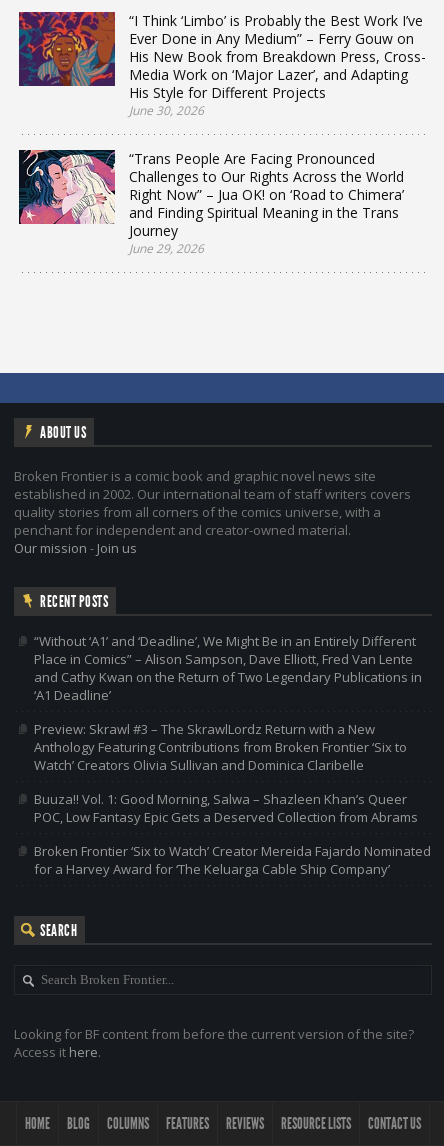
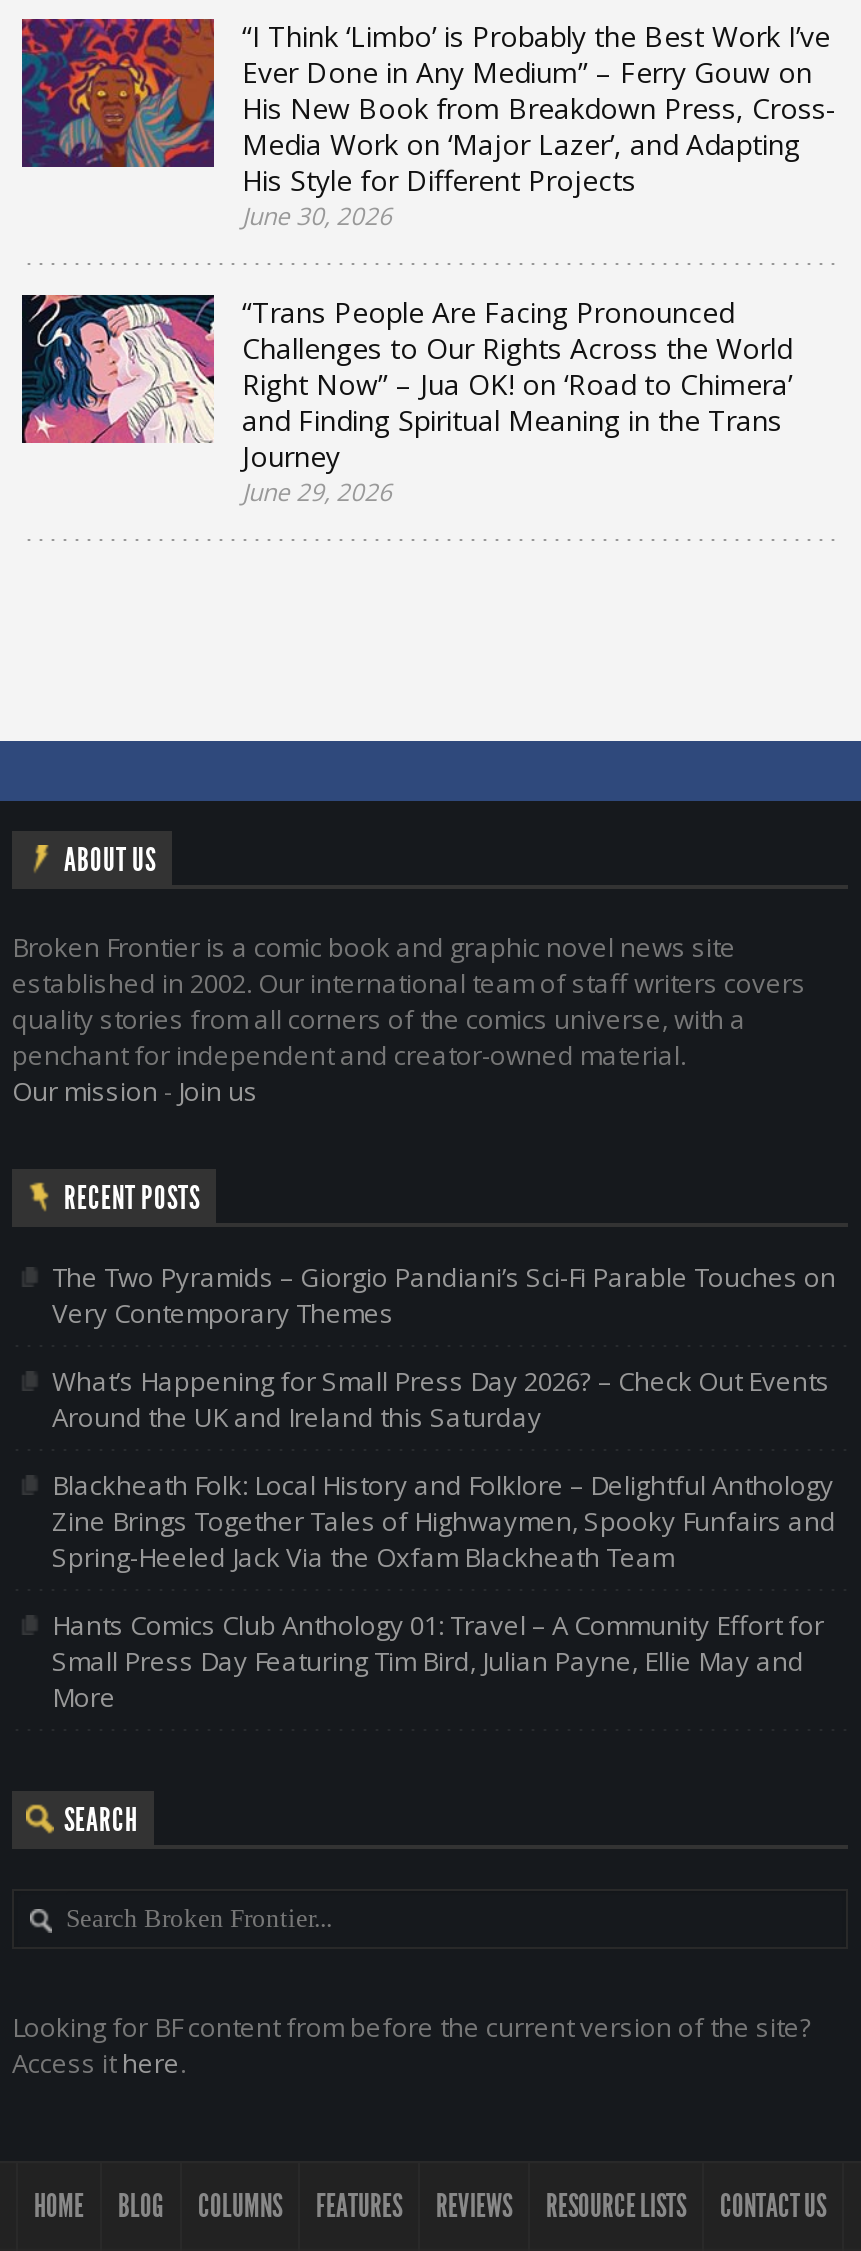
- “Without ‘A1’ and ‘Deadline’, We Might Be in an Entirely Different
- Place in Comics” – Alison Sampson, Dave Elliott, Fred Van Lente
- and Cathy Kwan on the Return of Two Legendary Publications in
- ‘A1 Deadline’
+ The Two Pyramids – Giorgio Pandiani’s Sci-Fi Parable Touches on
+ Very Contemporary Themes

- Preview: Skrawl #3 – The SkrawlLordz Return with a New
- Anthology Featuring Contributions from Broken Frontier ‘Six to
- Watch’ Creators Olivia Sullivan and Dominica Claribelle
+ What’s Happening for Small Press Day 2026? – Check Out Events
+ Around the UK and Ireland this Saturday

- Buuza!! Vol. 1: Good Morning, Salwa – Shazleen Khan’s Queer
- POC, Low Fantasy Epic Gets a Deserved Collection from Abrams
+ Blackheath Folk: Local History and Folklore – Delightful Anthology
+ Zine Brings Together Tales of Highwaymen, Spooky Funfairs and
+ Spring-Heeled Jack Via the Oxfam Blackheath Team

- Broken Frontier ‘Six to Watch’ Creator Mereida Fajardo Nominated
- for a Harvey Award for ‘The Keluarga Cable Ship Company’
+ Hants Comics Club Anthology 01: Travel – A Community Effort for
+ Small Press Day Featuring Tim Bird, Julian Payne, Ellie May and
+ More
